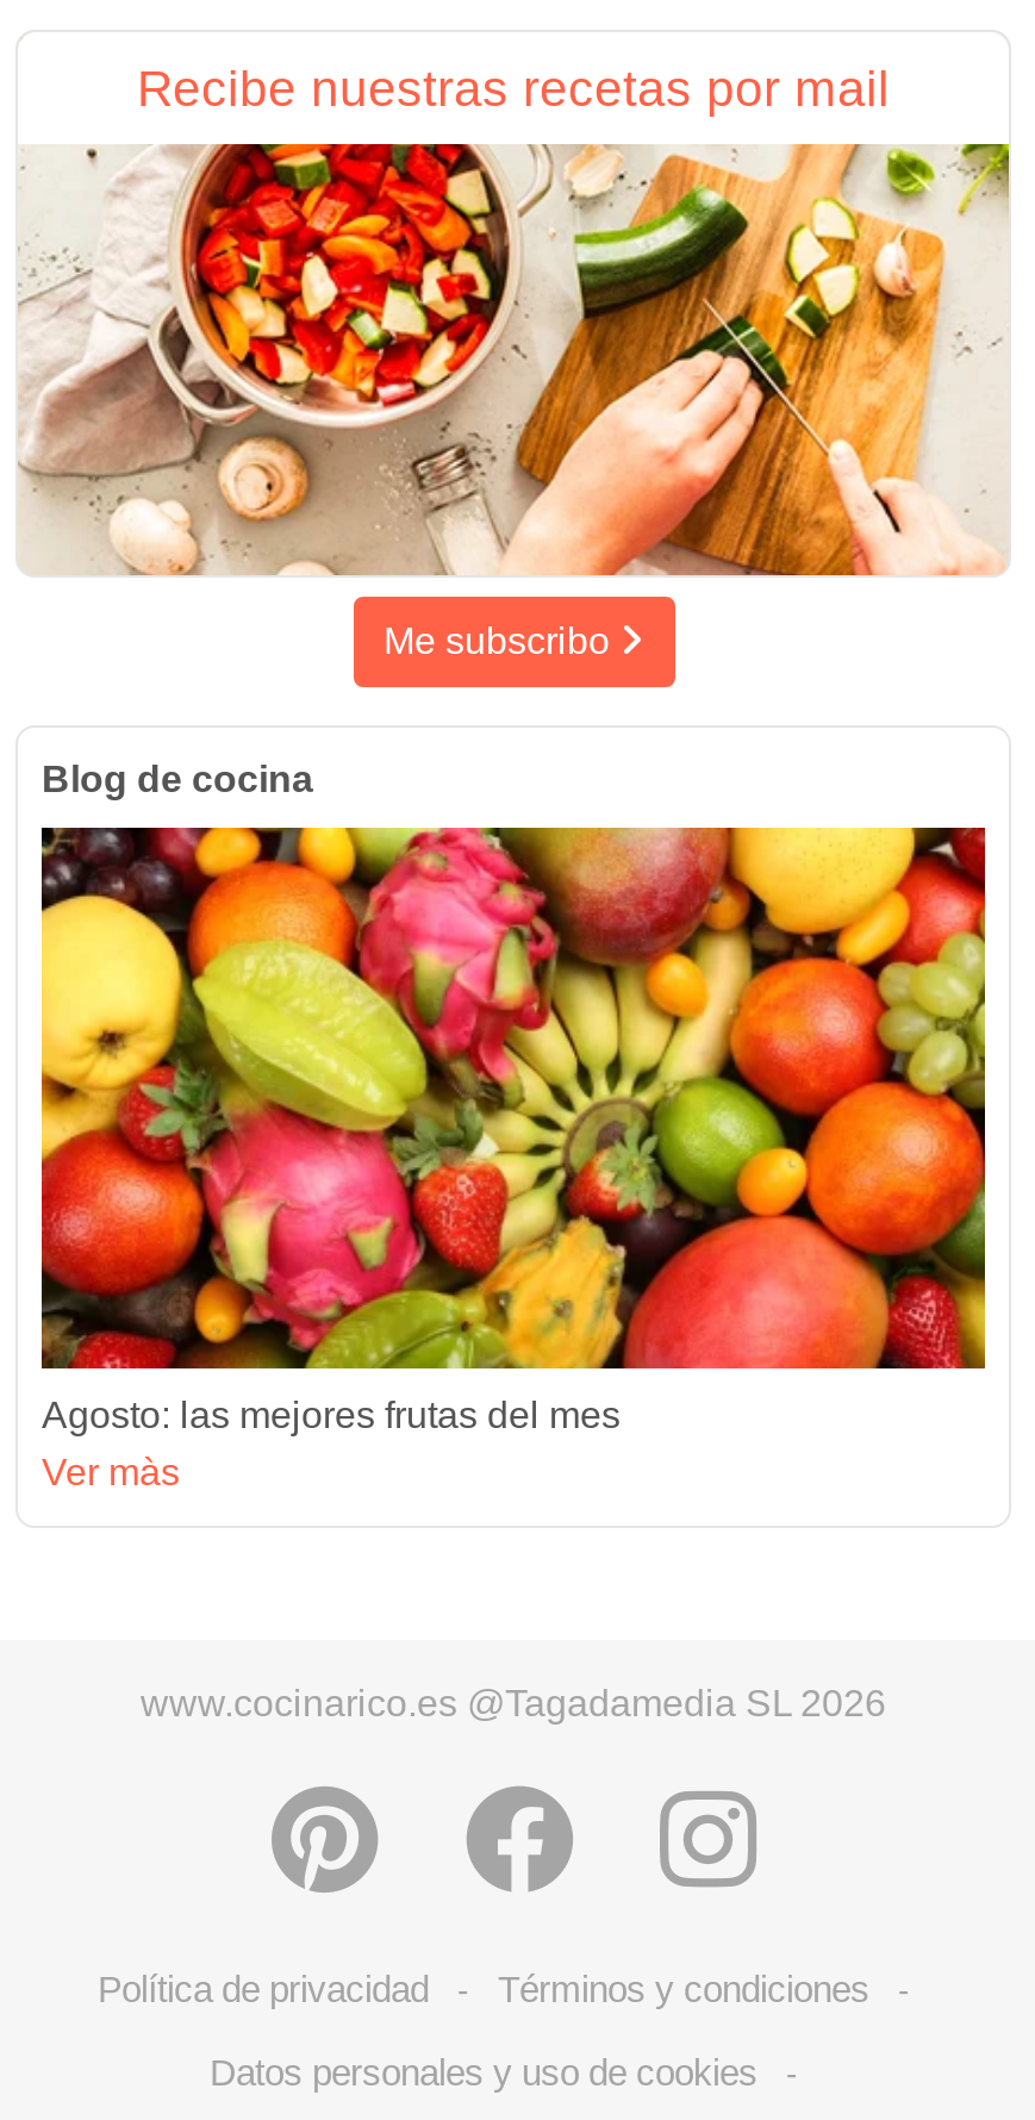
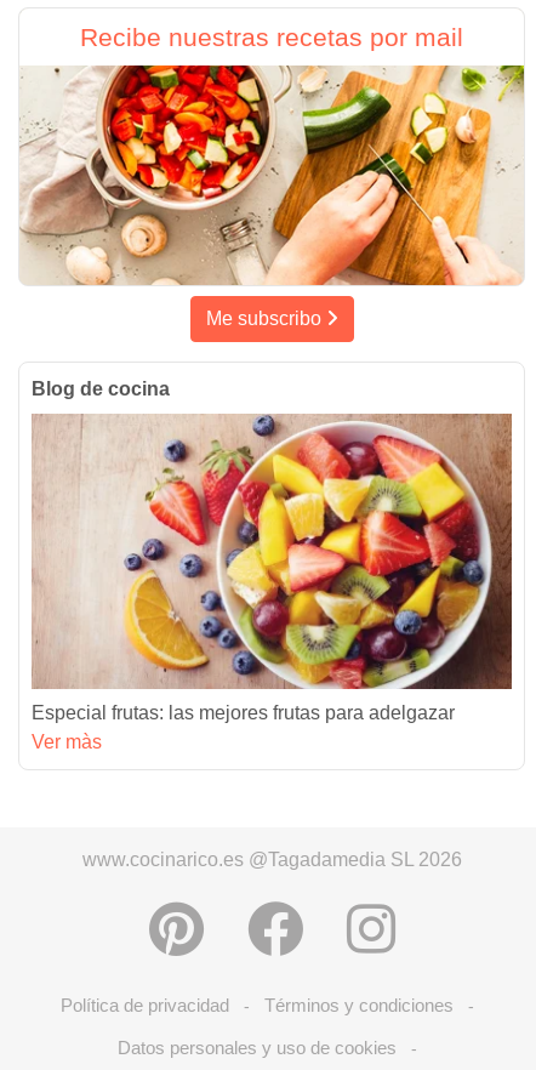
- [image]
- Agosto: las mejores frutas del mes
+ [image]
+ Especial frutas: las mejores frutas para adelgazar
